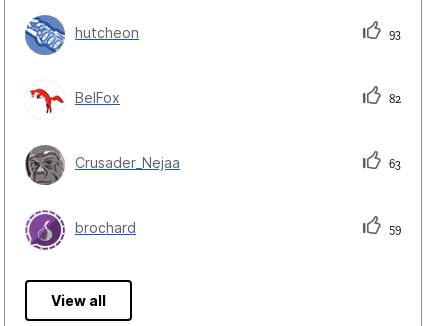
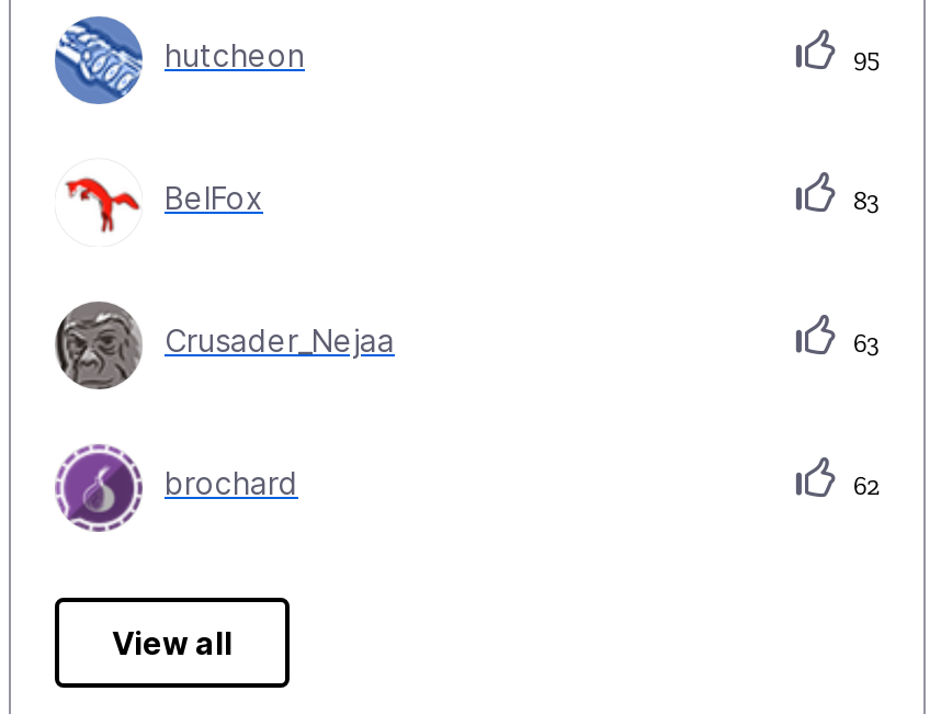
- 93
+ 95

- 82
+ 83

- 59
+ 62
